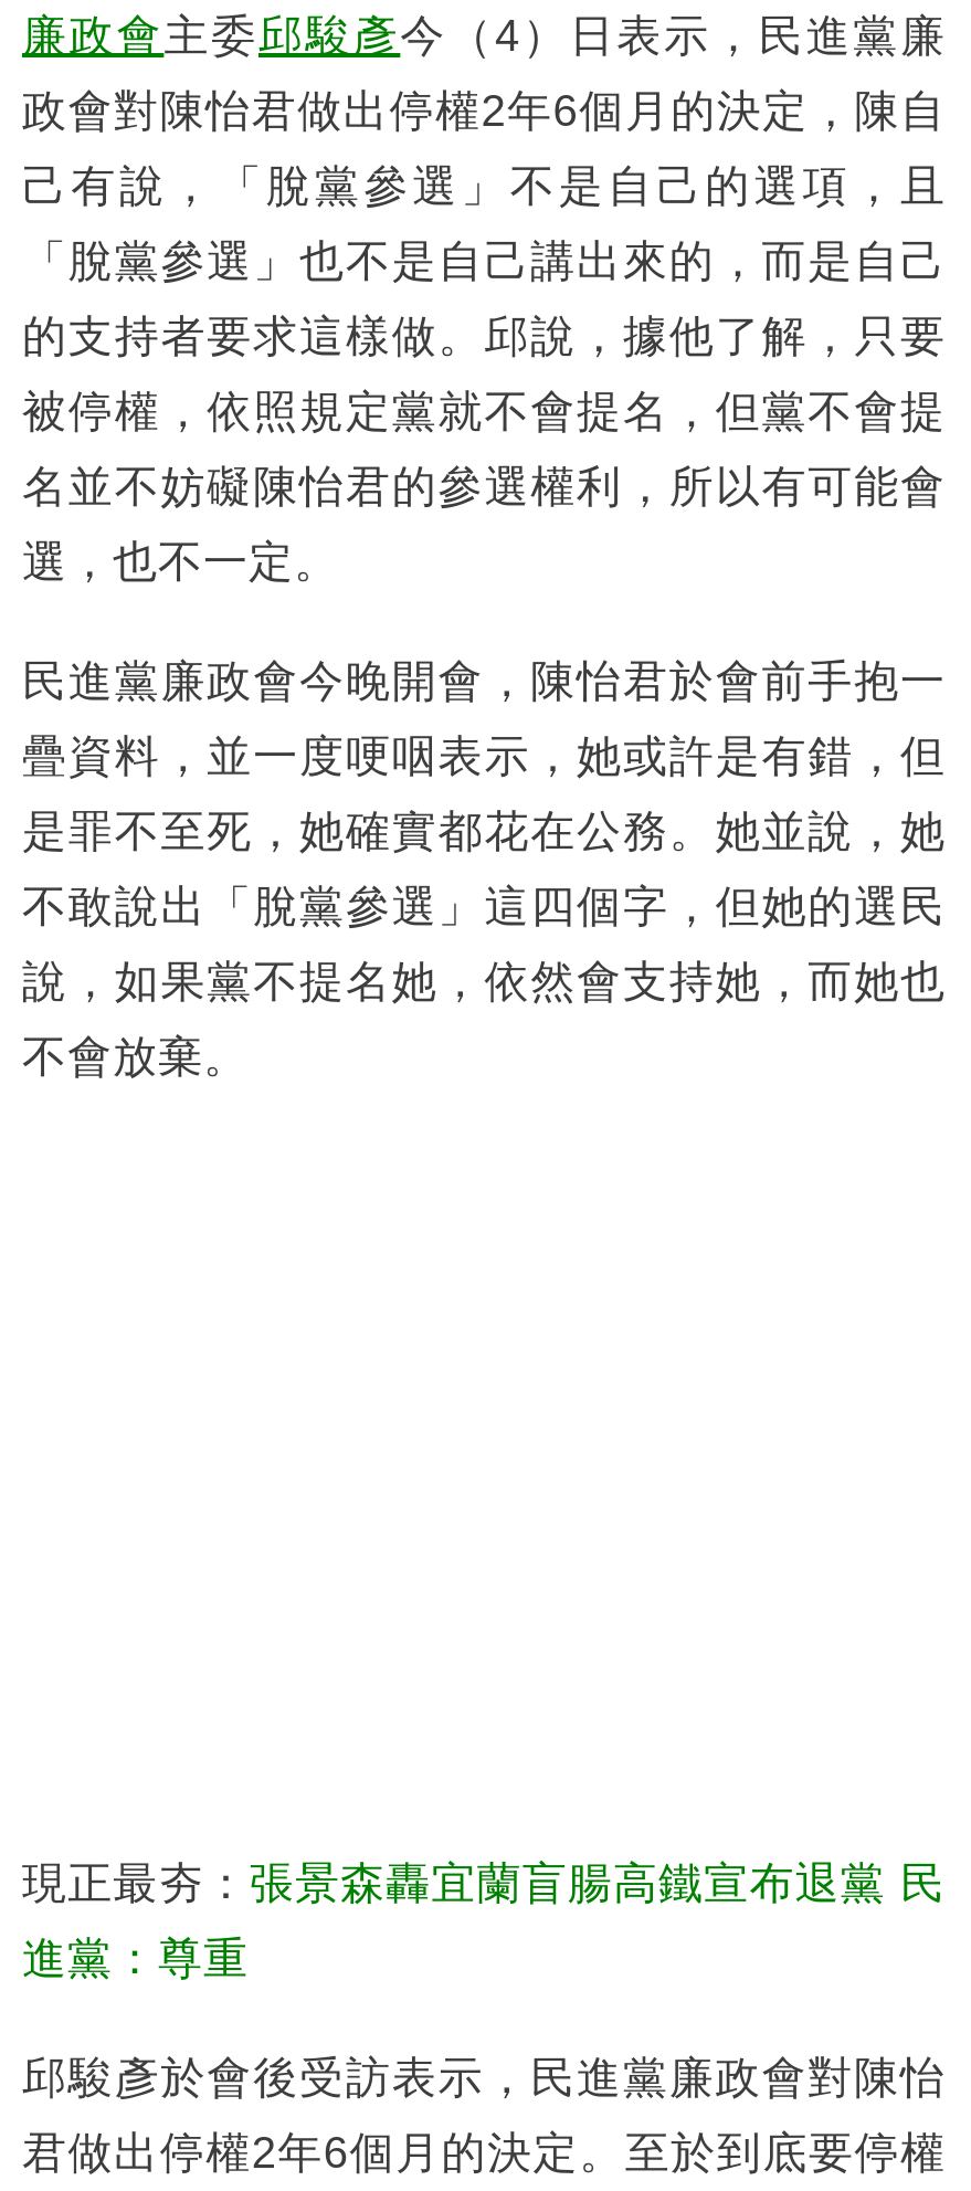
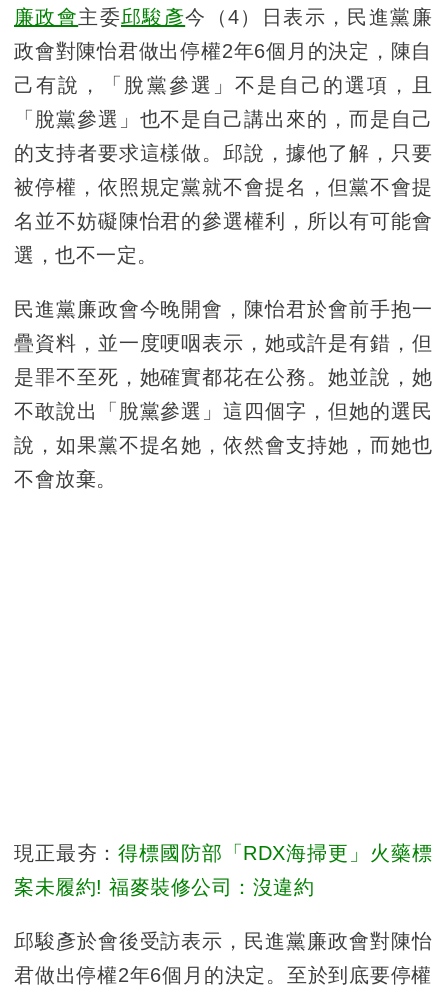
- 現正最夯：張景森轟宜蘭盲腸高鐵宣布退黨 民
+ 現正最夯：得標國防部「RDX海掃更」火藥標

- 進黨：尊重
+ 案未履約! 福麥裝修公司：沒違約
